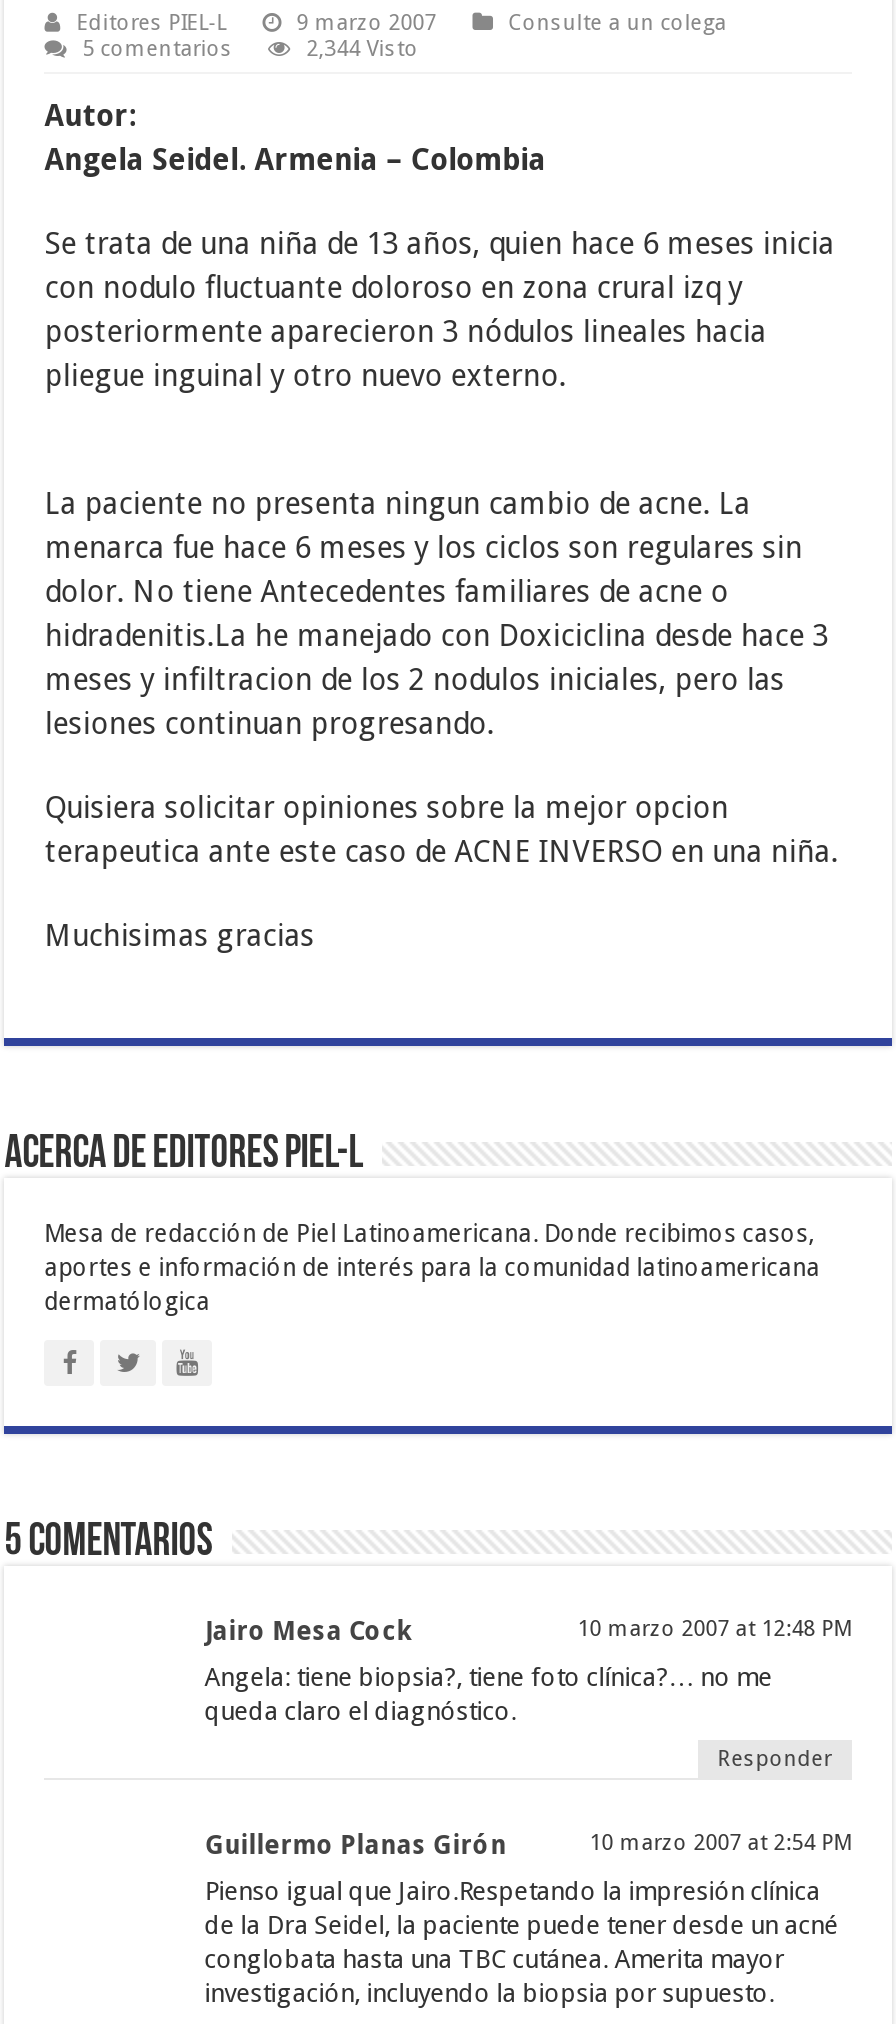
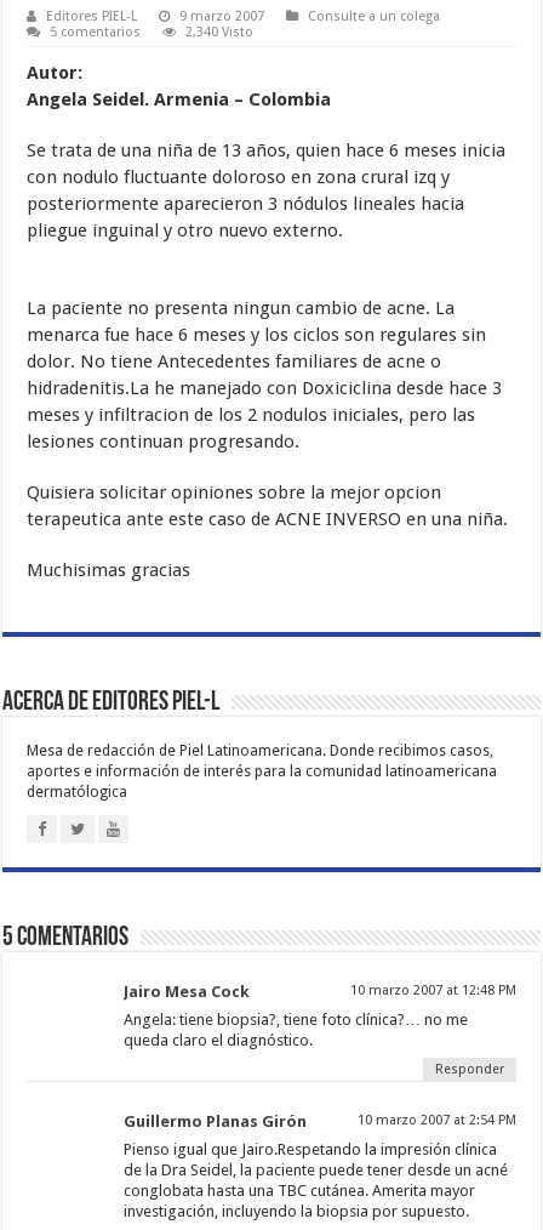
- 2,344 Visto
+ 2,340 Visto
